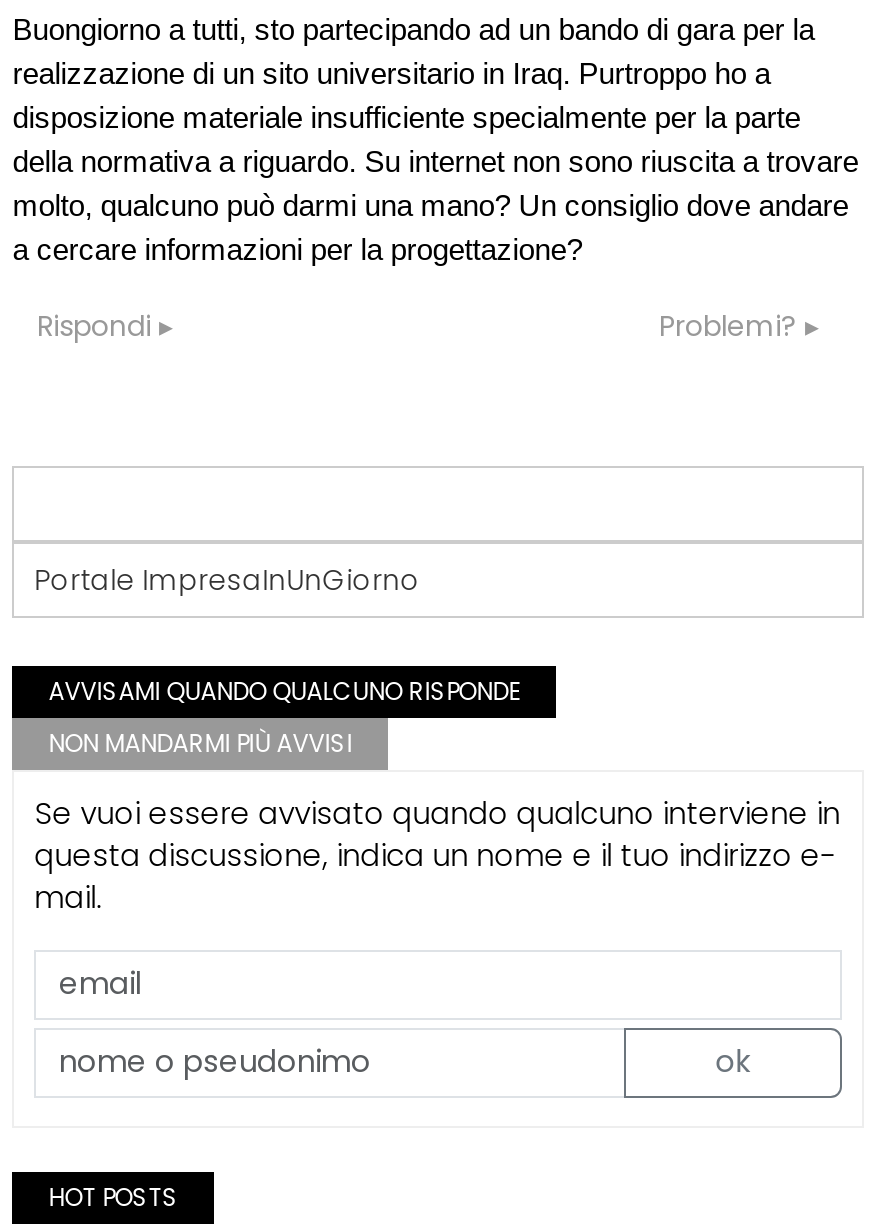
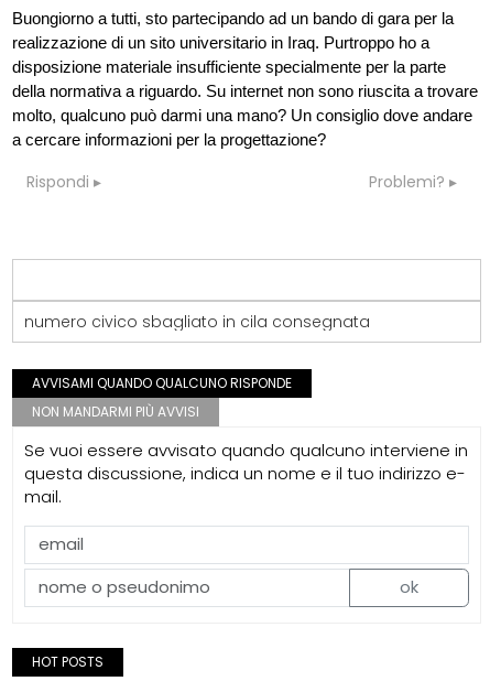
- Portale ImpresaInUnGiorno
+ numero civico sbagliato in cila consegnata
